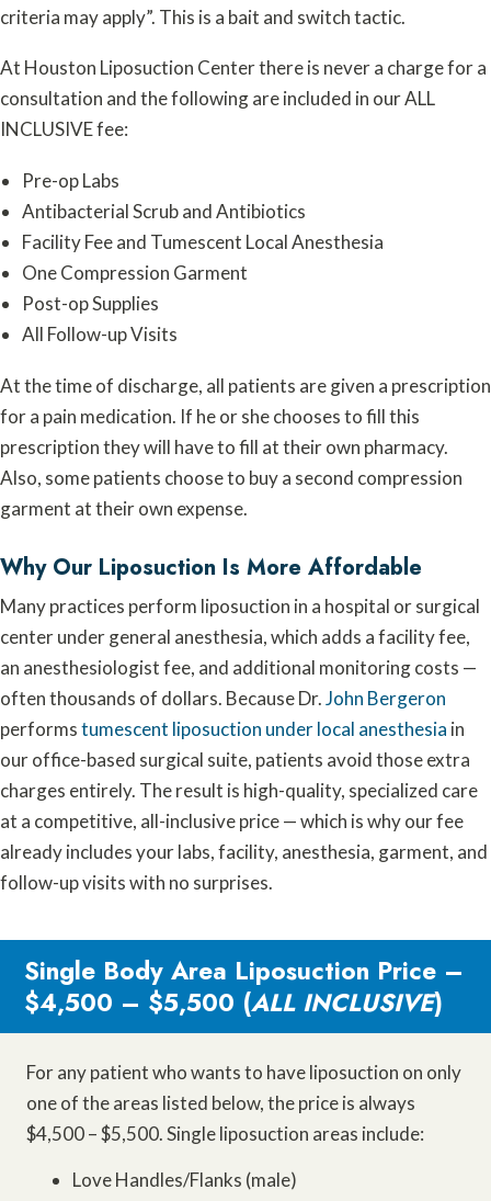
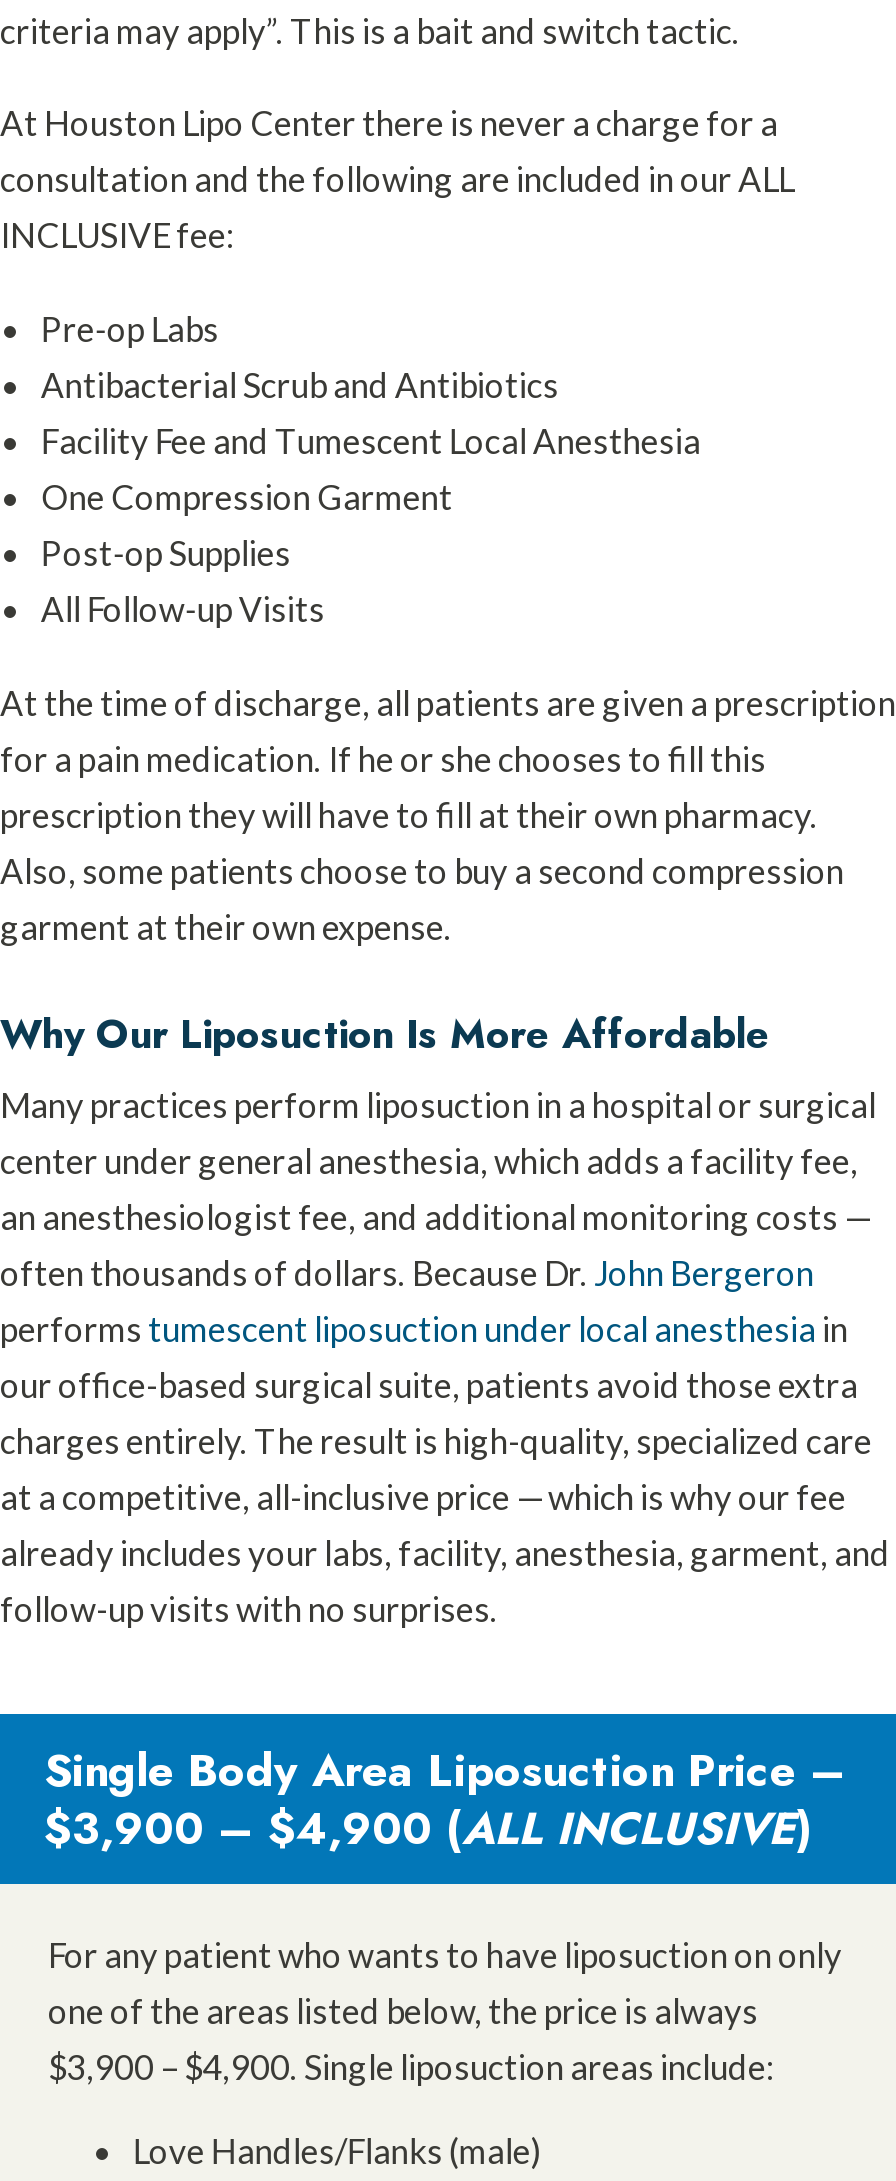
- At Houston Liposuction Center there is never a charge for a
+ At Houston Lipo Center there is never a charge for a

- $4,500 – $5,500 (ALL INCLUSIVE)
+ $3,900 – $4,900 (ALL INCLUSIVE)

- $4,500 – $5,500. Single liposuction areas include:
+ $3,900 – $4,900. Single liposuction areas include:
